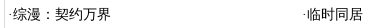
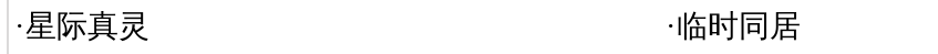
- ·综漫：契约万界
+ ·星际真灵
